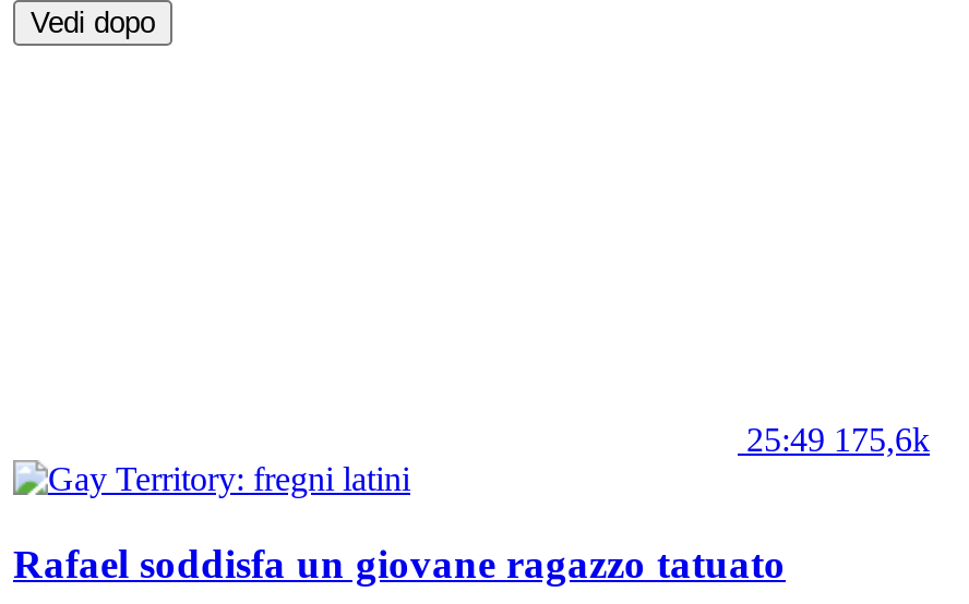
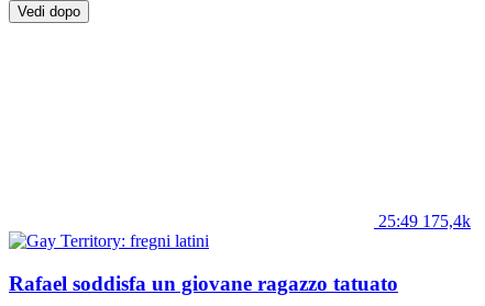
- 25:49 175,6k
+ 25:49 175,4k
